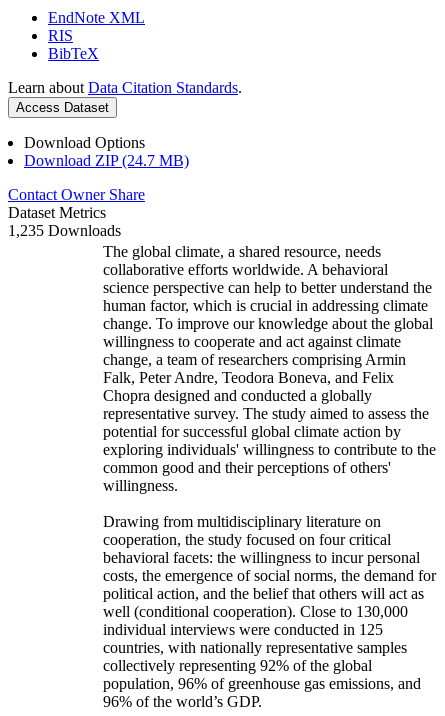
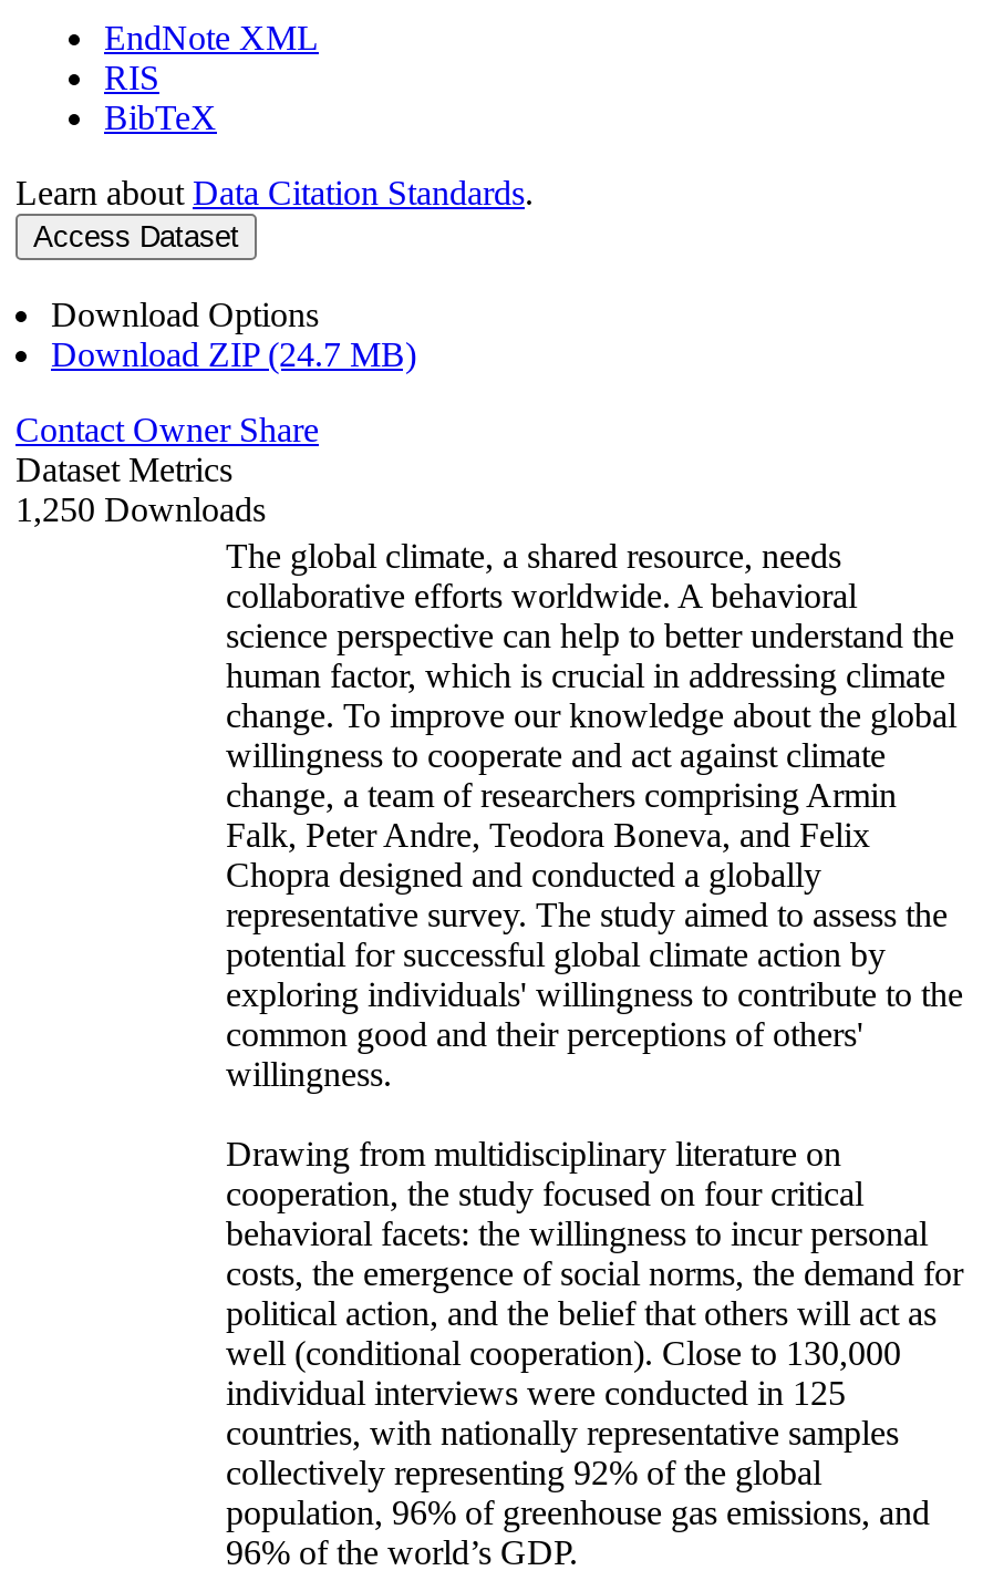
- 1,235 Downloads
+ 1,250 Downloads
